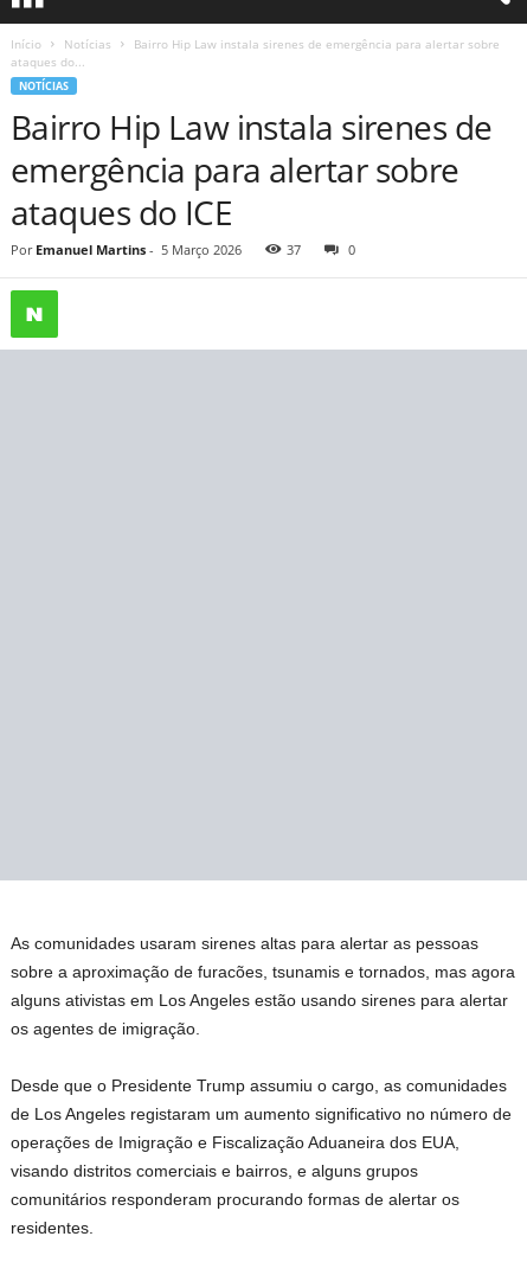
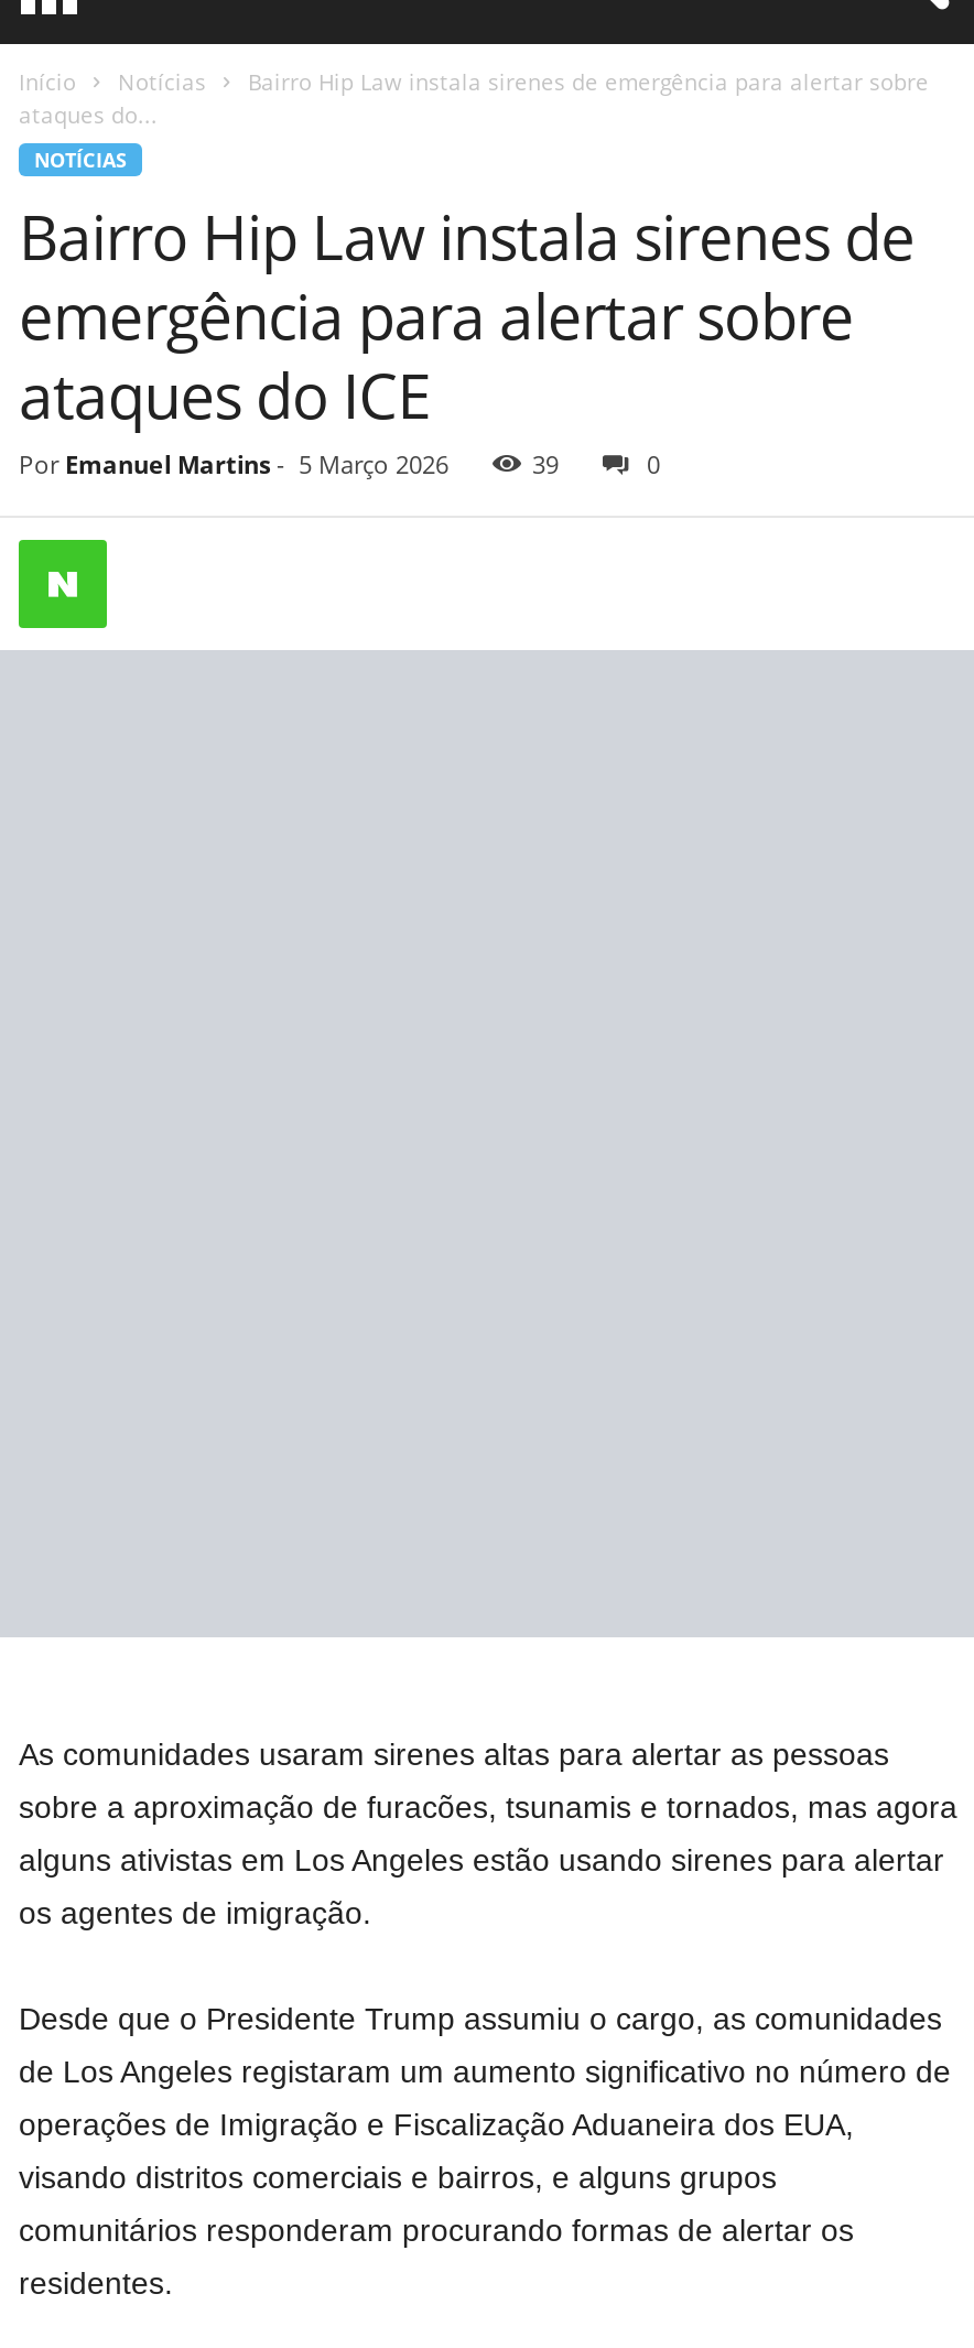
- 37
+ 39
